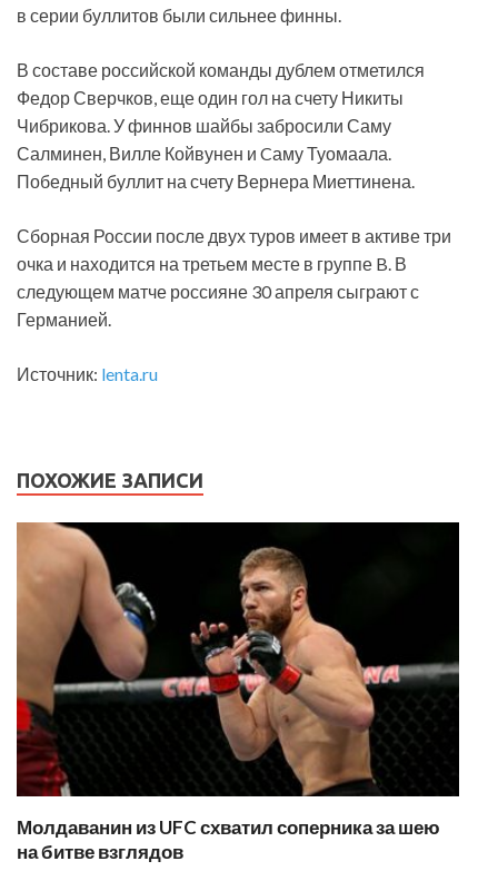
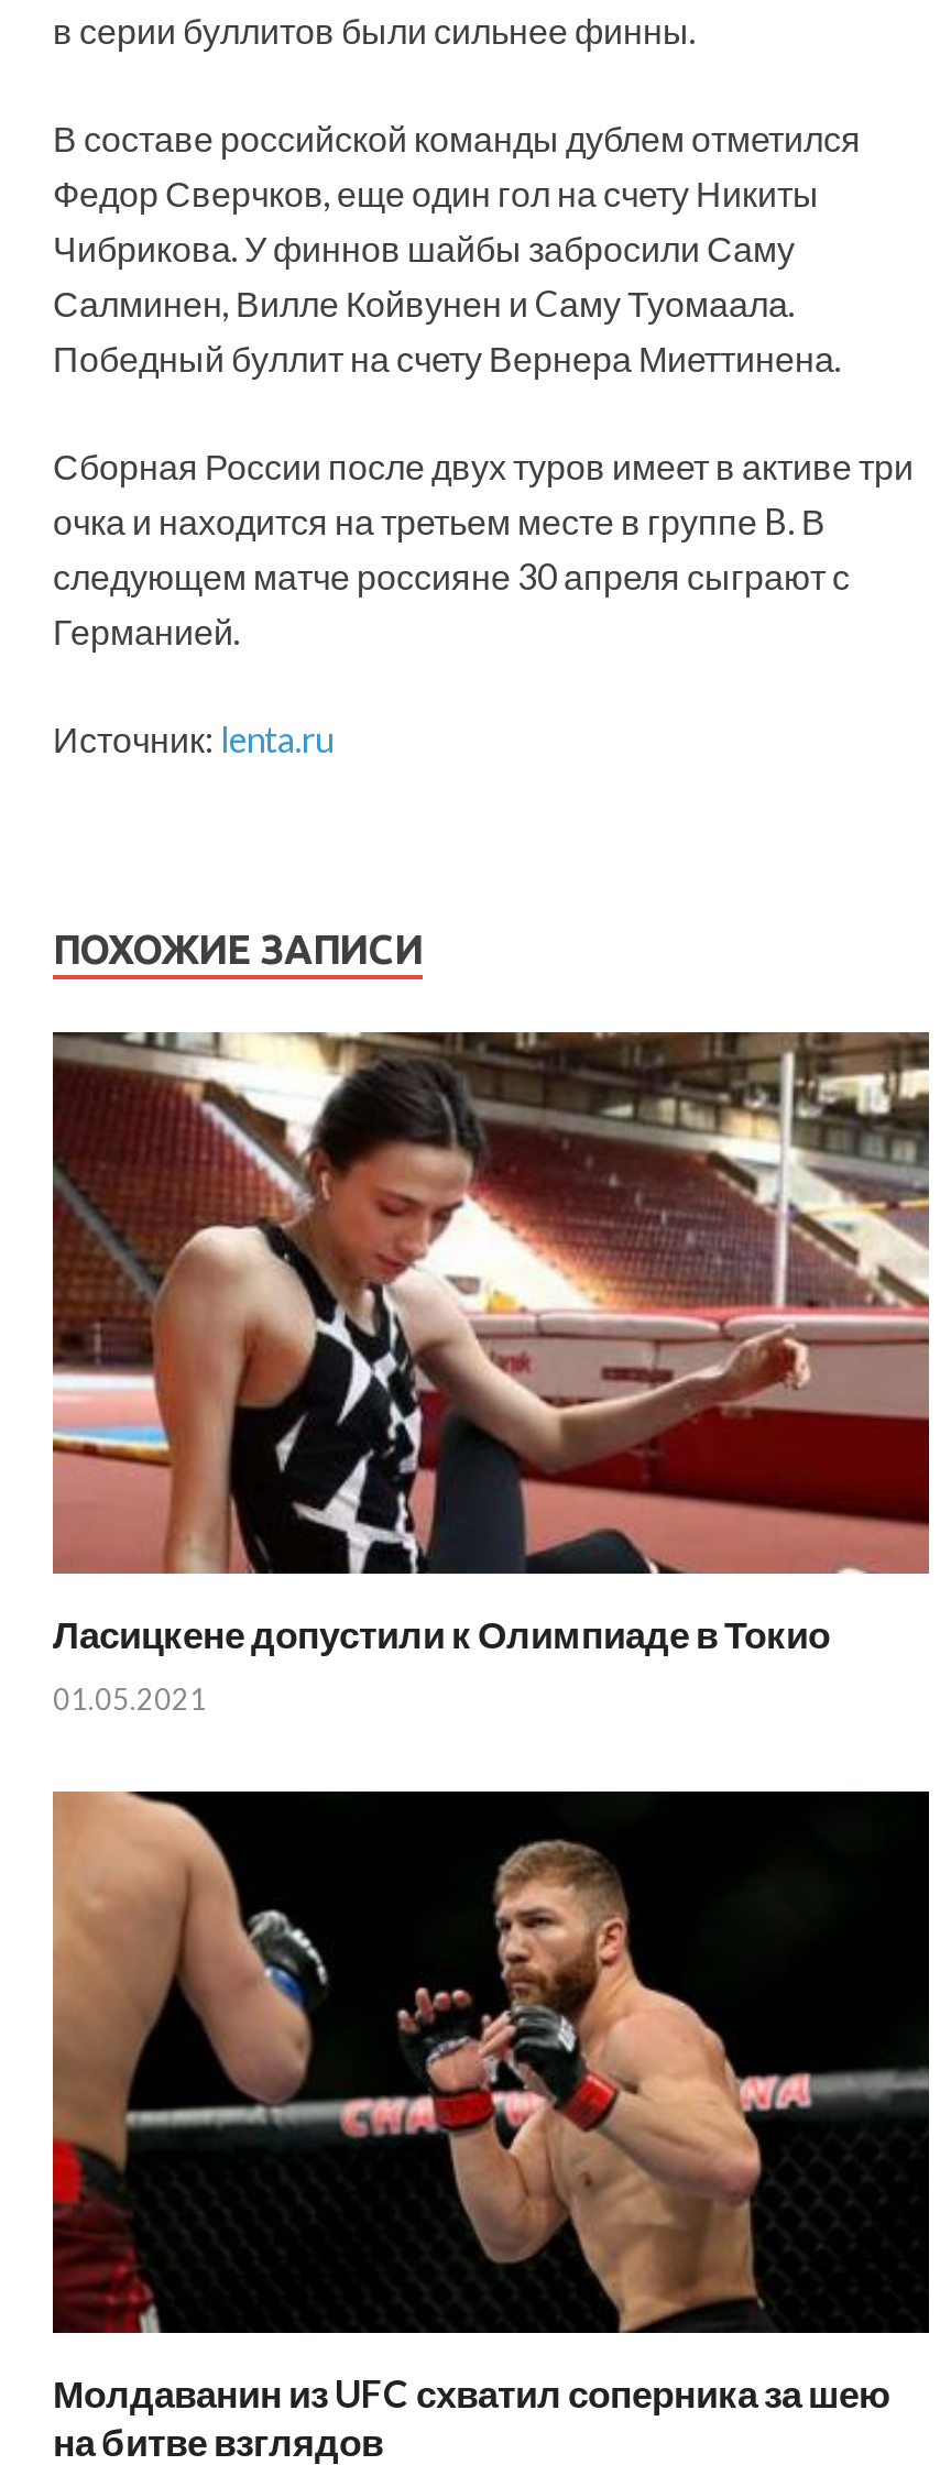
+ [image]
+ Ласицкене допустили к Олимпиаде в Токио
+ 01.05.2021
